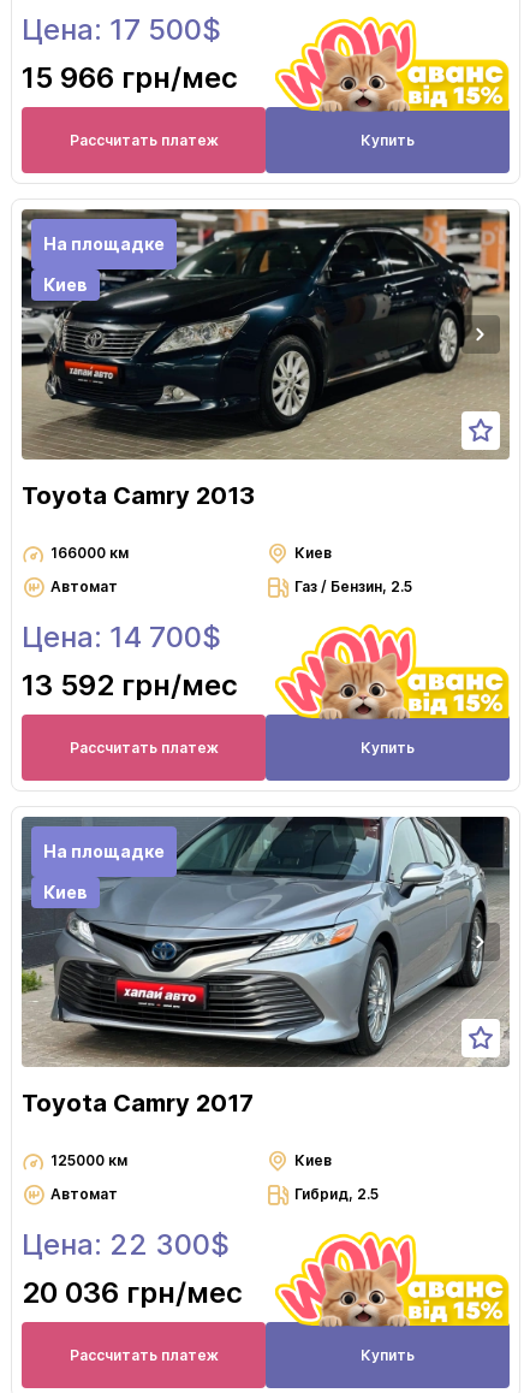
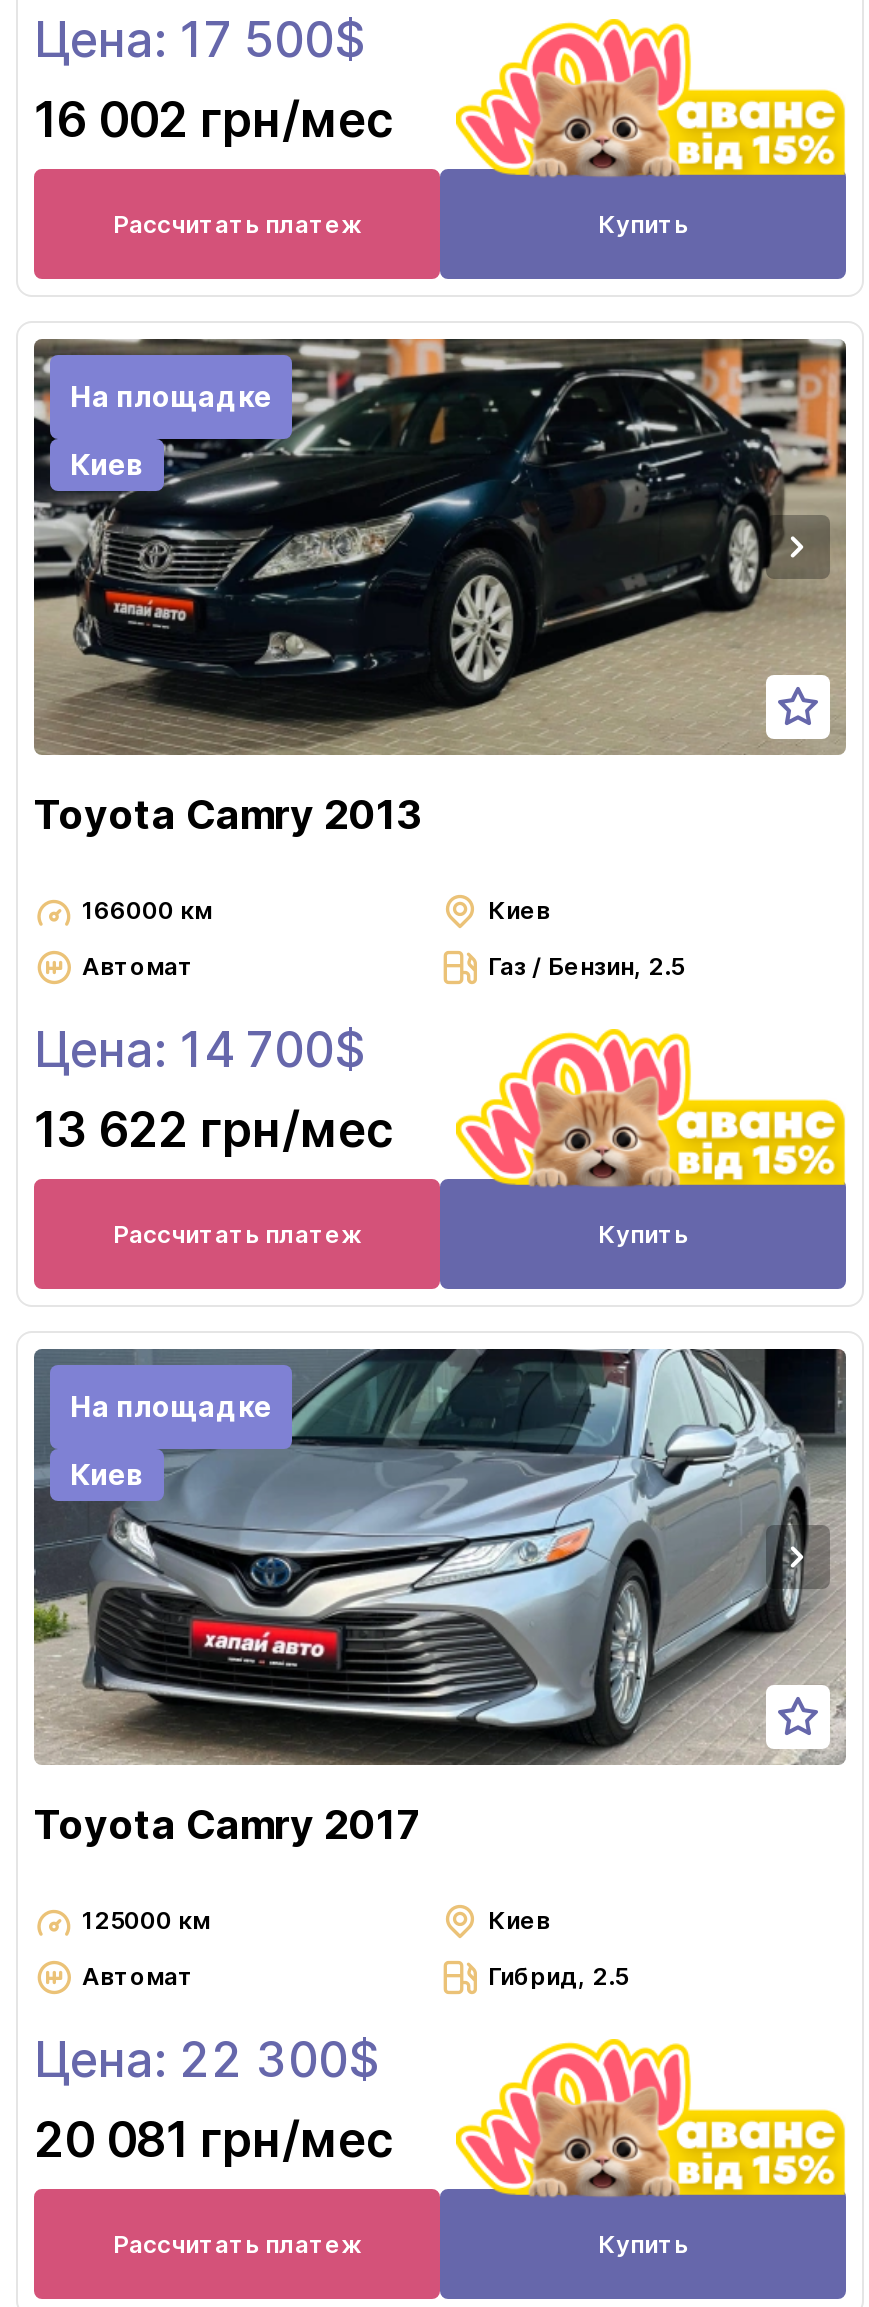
- 15 966 грн/мес
+ 16 002 грн/мес

- 13 592 грн/мес
+ 13 622 грн/мес

- 20 036 грн/мес
+ 20 081 грн/мес
